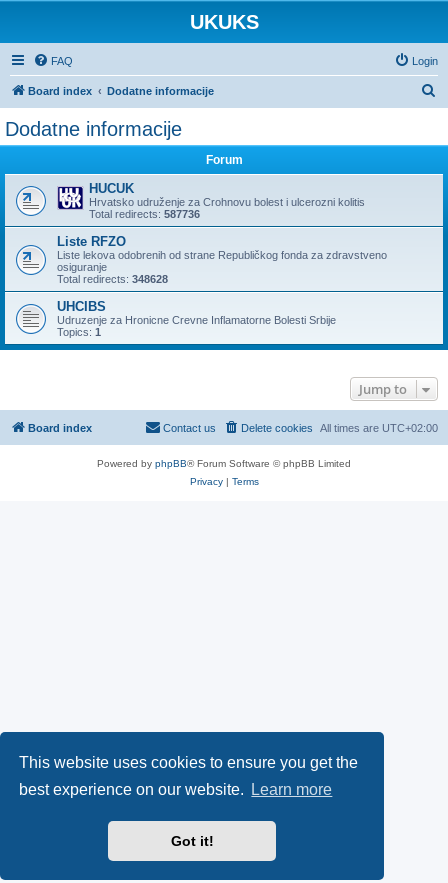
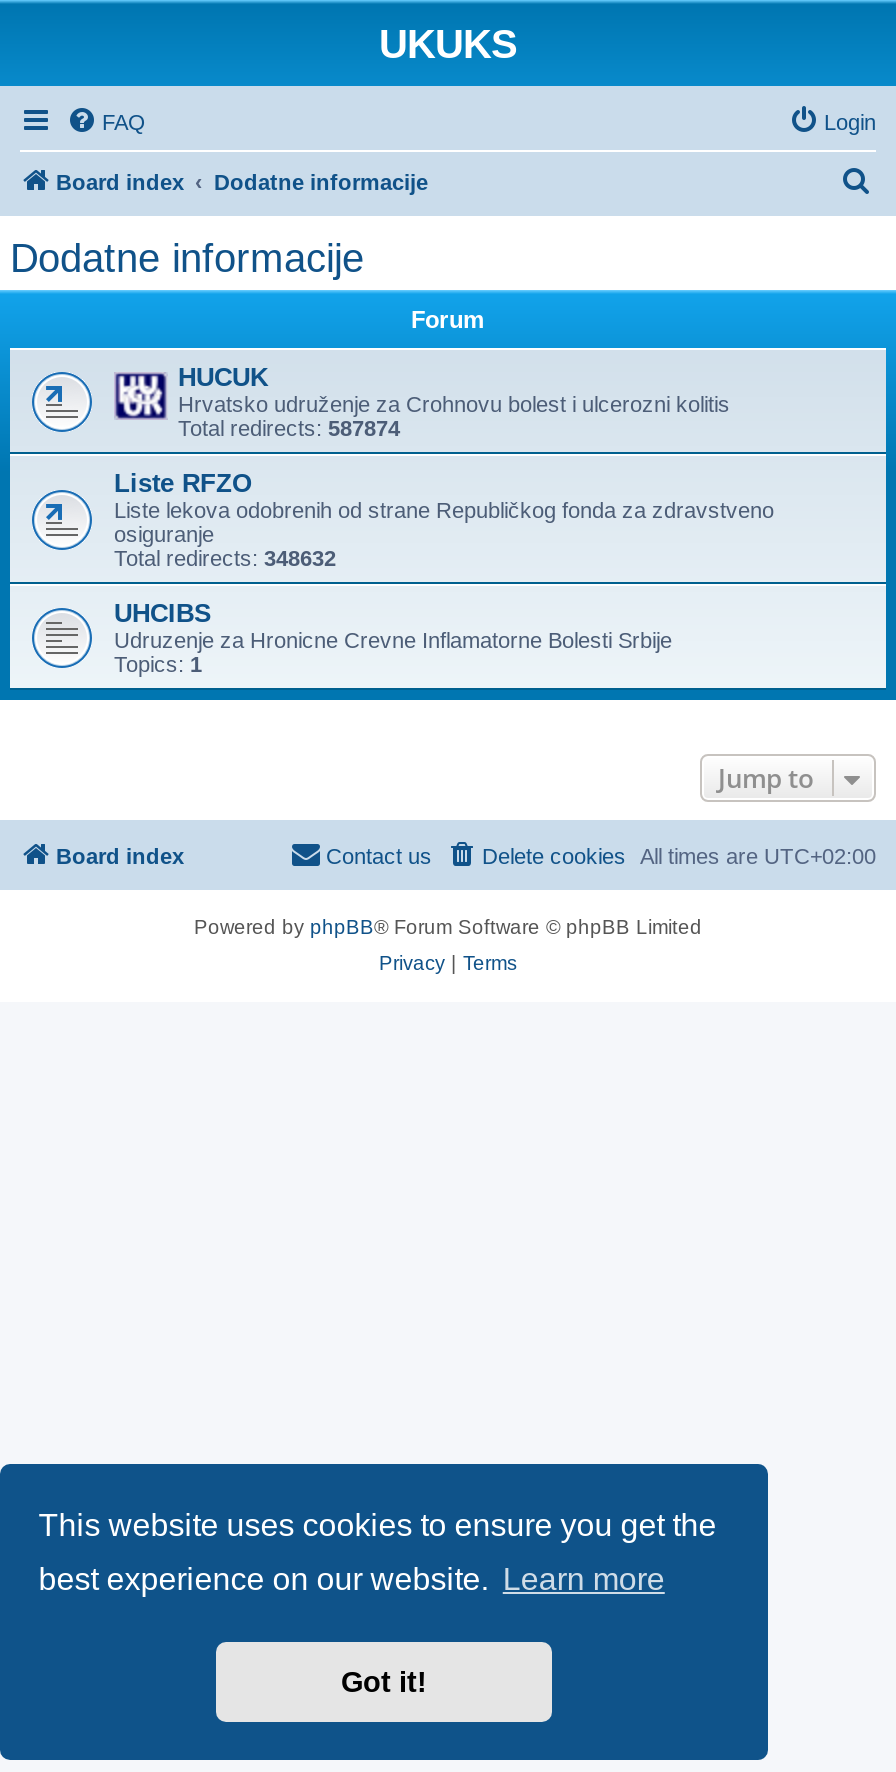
- Total redirects: 587736
+ Total redirects: 587874

- Total redirects: 348628
+ Total redirects: 348632
